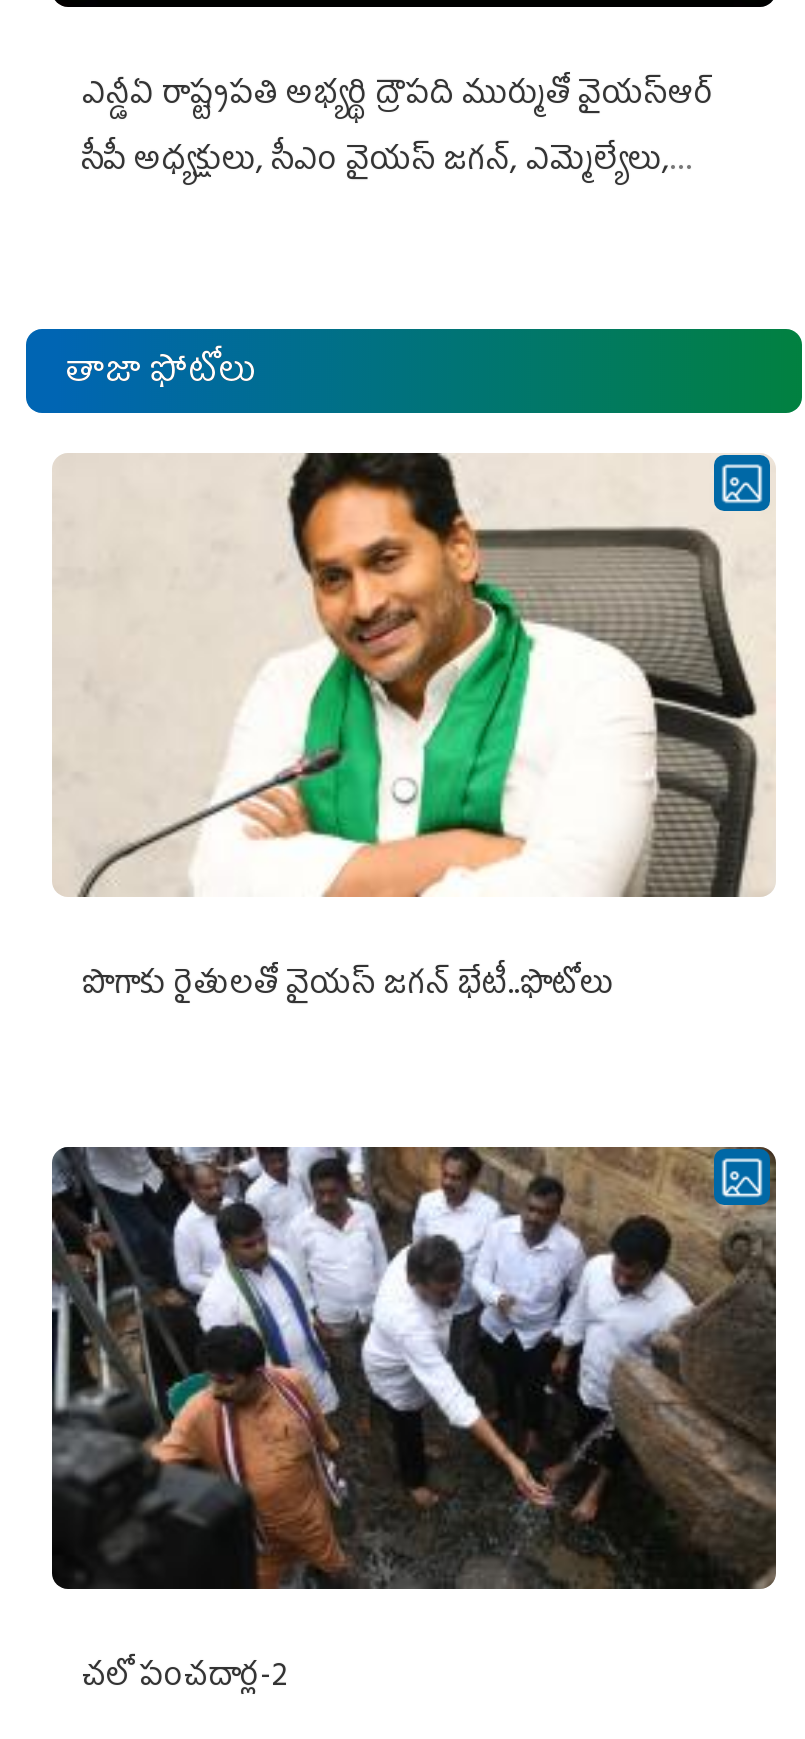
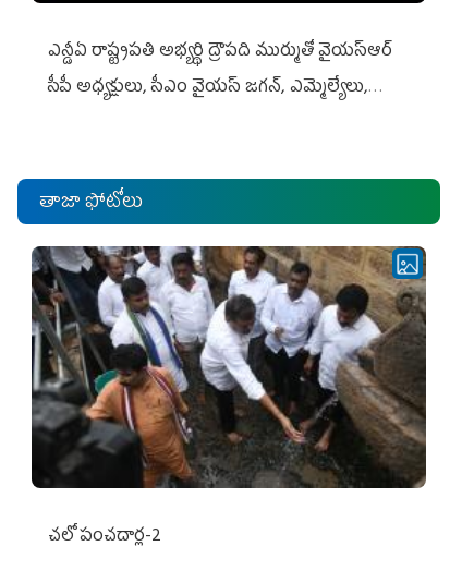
- [image]
- పొగాకు రైతులతో వైయస్‌ జగన్‌ భేటీ..ఫొటోలు
